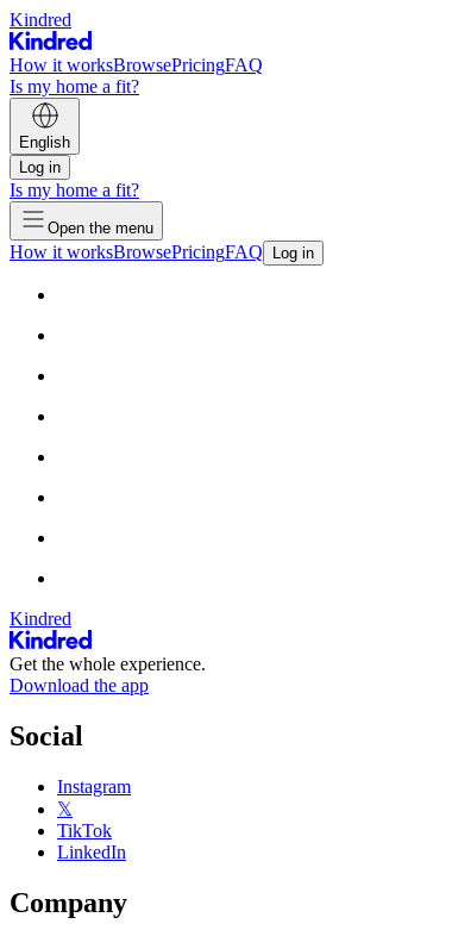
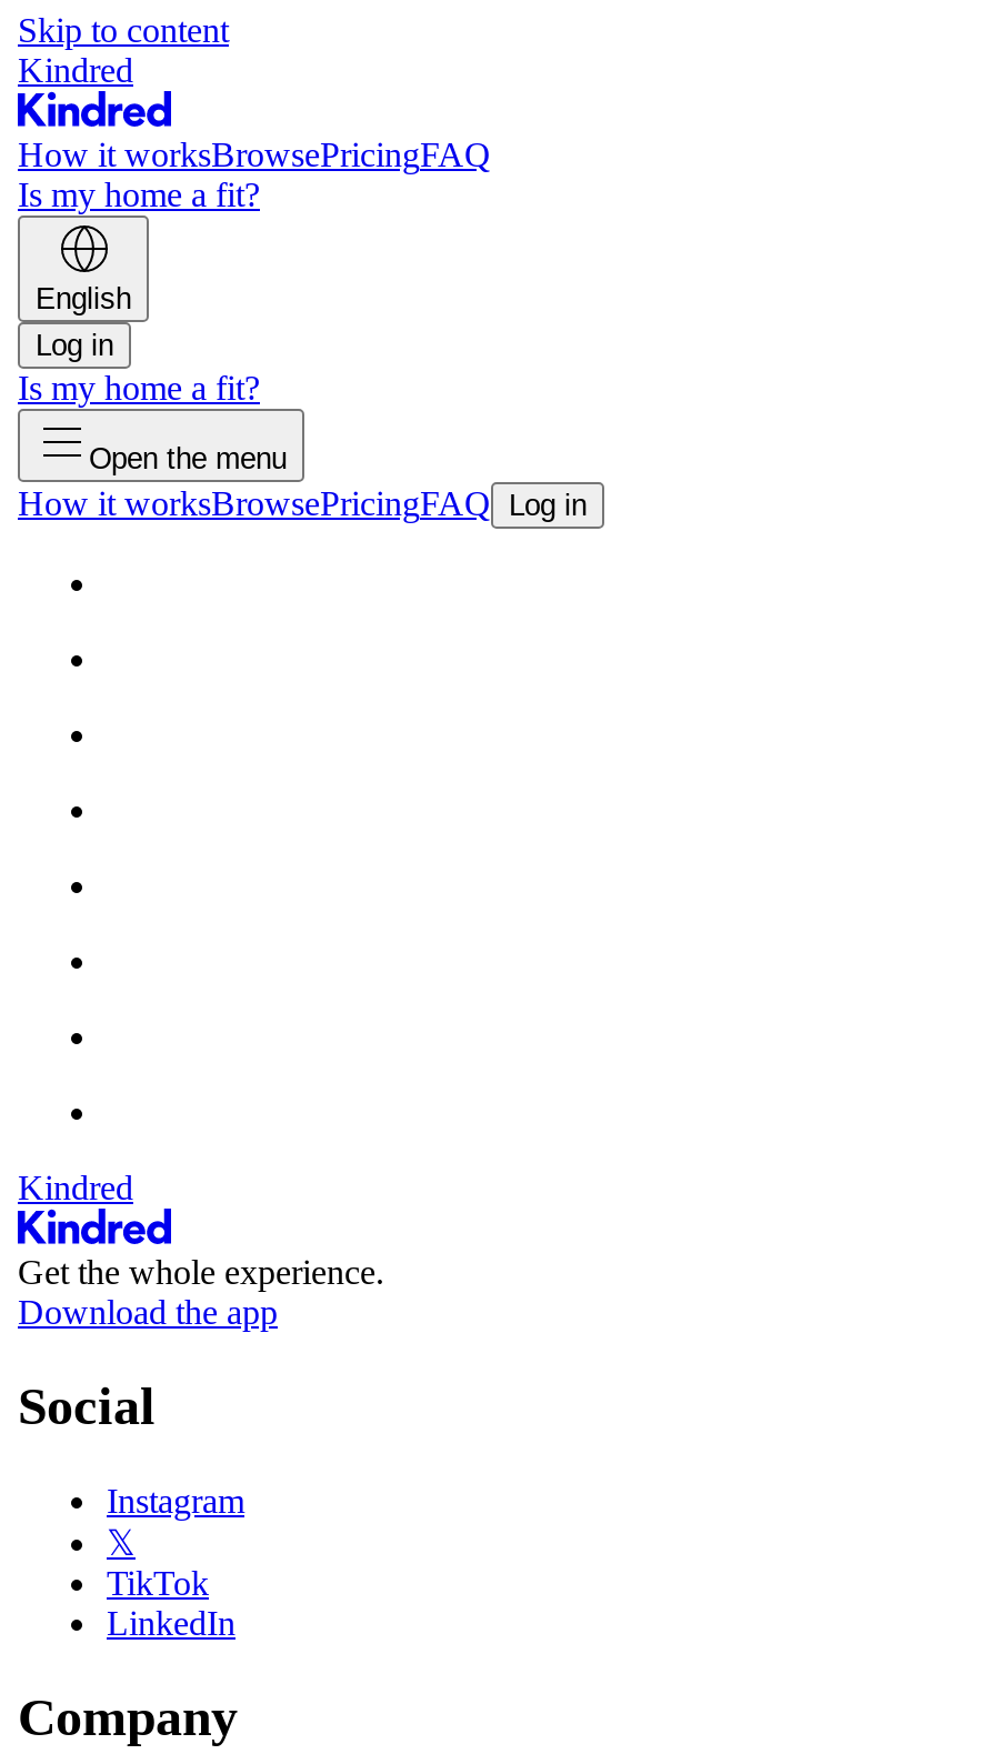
+ Skip to content
